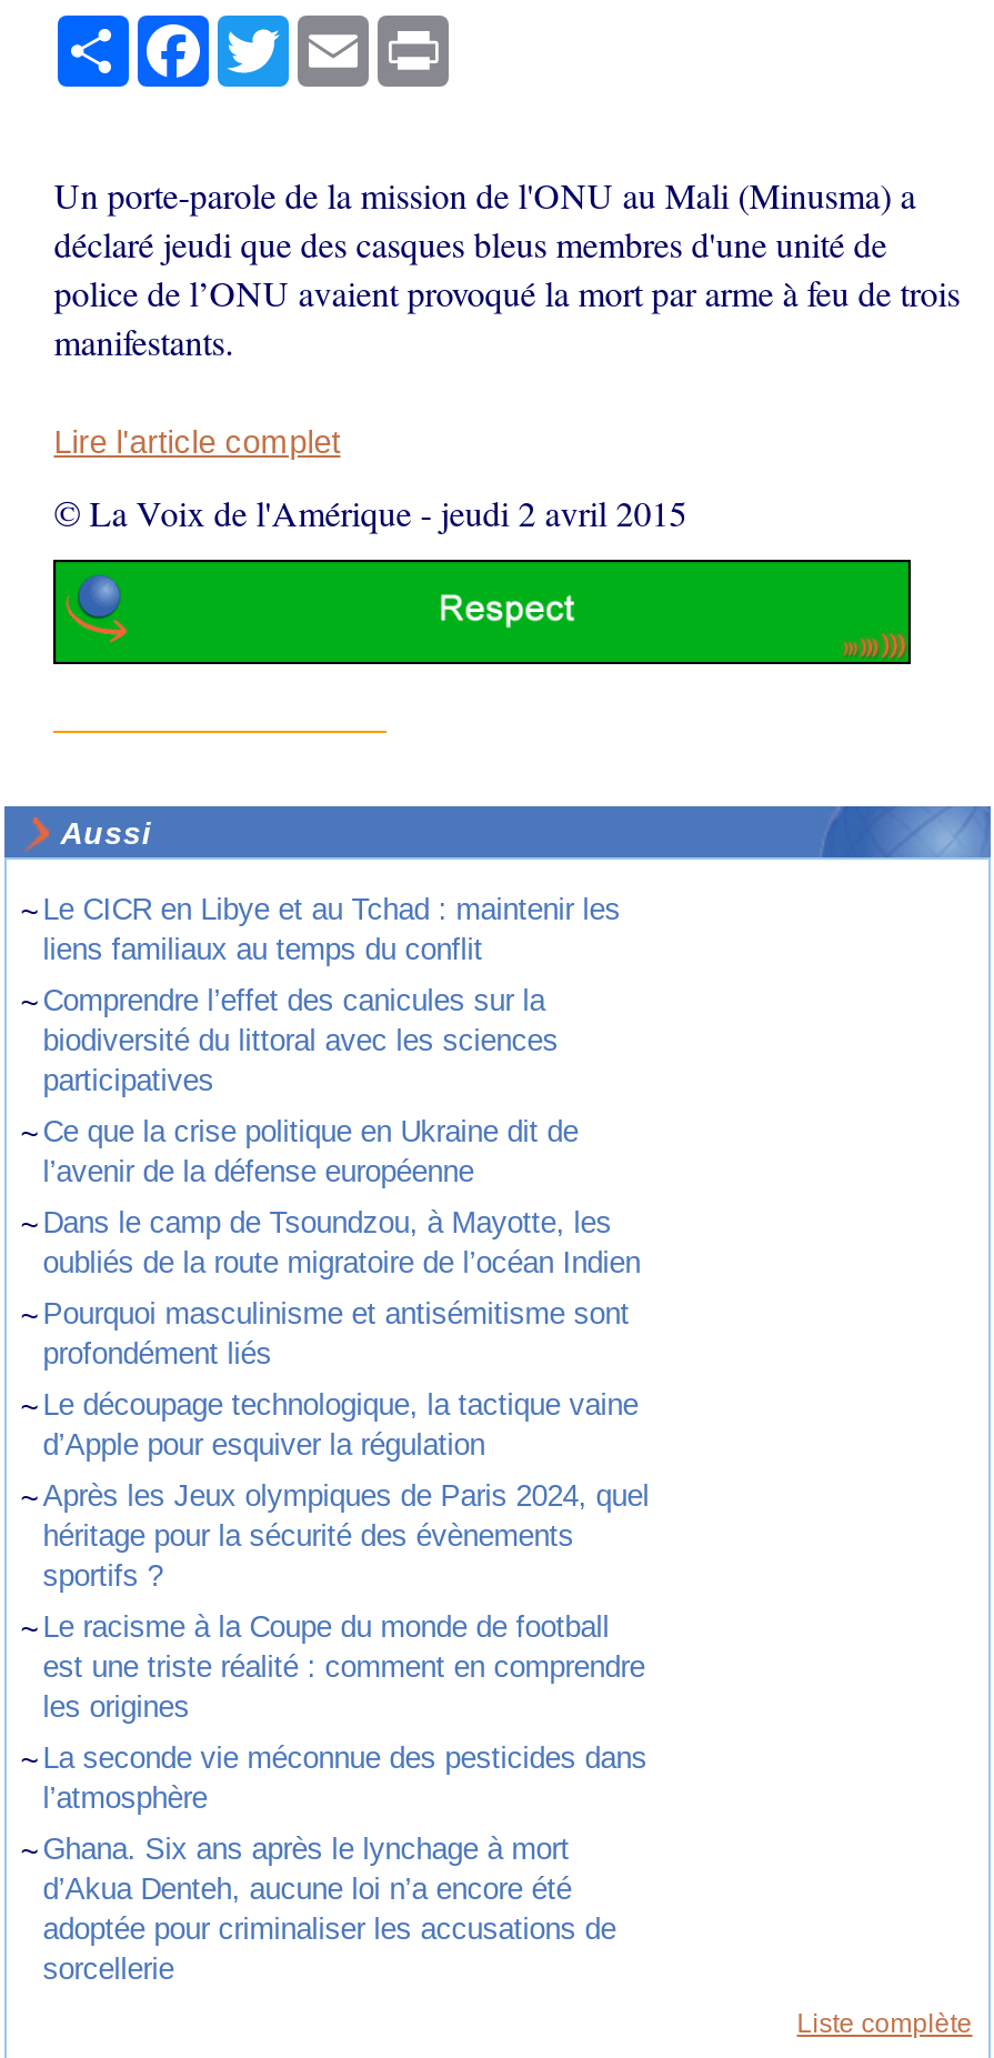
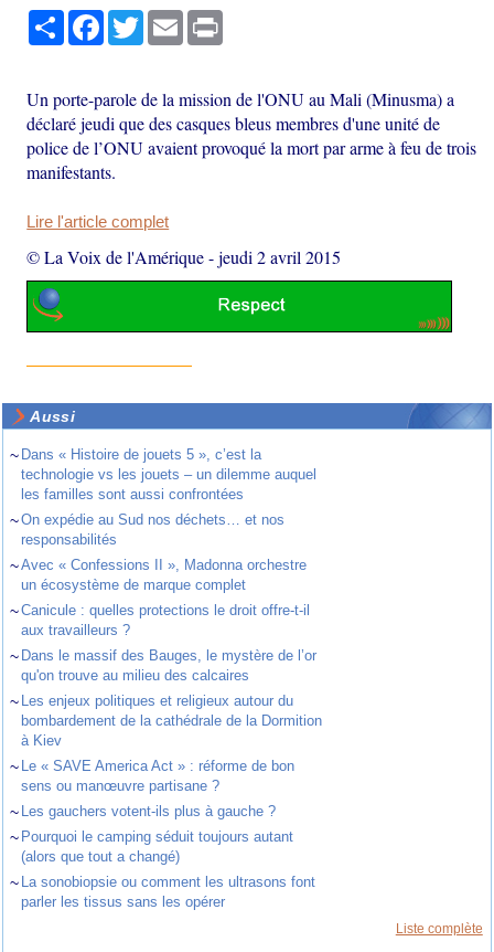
- ~ Le CICR en Libye et au Tchad : maintenir les
- liens familiaux au temps du conflit
- ~ Comprendre l’effet des canicules sur la
- biodiversité du littoral avec les sciences
- participatives
- ~ Ce que la crise politique en Ukraine dit de
- l’avenir de la défense européenne
- ~ Dans le camp de Tsoundzou, à Mayotte, les
- oubliés de la route migratoire de l’océan Indien
- ~ Pourquoi masculinisme et antisémitisme sont
- profondément liés
- ~ Le découpage technologique, la tactique vaine
- d’Apple pour esquiver la régulation
- ~ Après les Jeux olympiques de Paris 2024, quel
- héritage pour la sécurité des évènements
- sportifs ?
- ~ Le racisme à la Coupe du monde de football
- est une triste réalité : comment en comprendre
- les origines
- ~ La seconde vie méconnue des pesticides dans
- l’atmosphère
- ~ Ghana. Six ans après le lynchage à mort
- d’Akua Denteh, aucune loi n’a encore été
- adoptée pour criminaliser les accusations de
- sorcellerie
+ ~ Dans « Histoire de jouets 5 », c’est la
+ technologie vs les jouets – un dilemme auquel
+ les familles sont aussi confrontées
+ ~ On expédie au Sud nos déchets… et nos
+ responsabilités
+ ~ Avec « Confessions II », Madonna orchestre
+ un écosystème de marque complet
+ ~ Canicule : quelles protections le droit offre-t-il
+ aux travailleurs ?
+ ~ Dans le massif des Bauges, le mystère de l’or
+ qu'on trouve au milieu des calcaires
+ ~ Les enjeux politiques et religieux autour du
+ bombardement de la cathédrale de la Dormition
+ à Kiev
+ ~ Le « SAVE America Act » : réforme de bon
+ sens ou manœuvre partisane ?
+ ~ Les gauchers votent-ils plus à gauche ?
+ ~ Pourquoi le camping séduit toujours autant
+ (alors que tout a changé)
+ ~ La sonobiopsie ou comment les ultrasons font
+ parler les tissus sans les opérer
